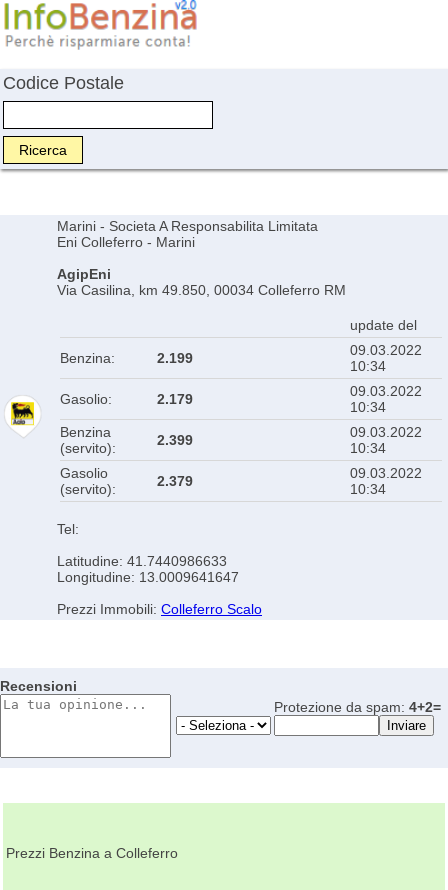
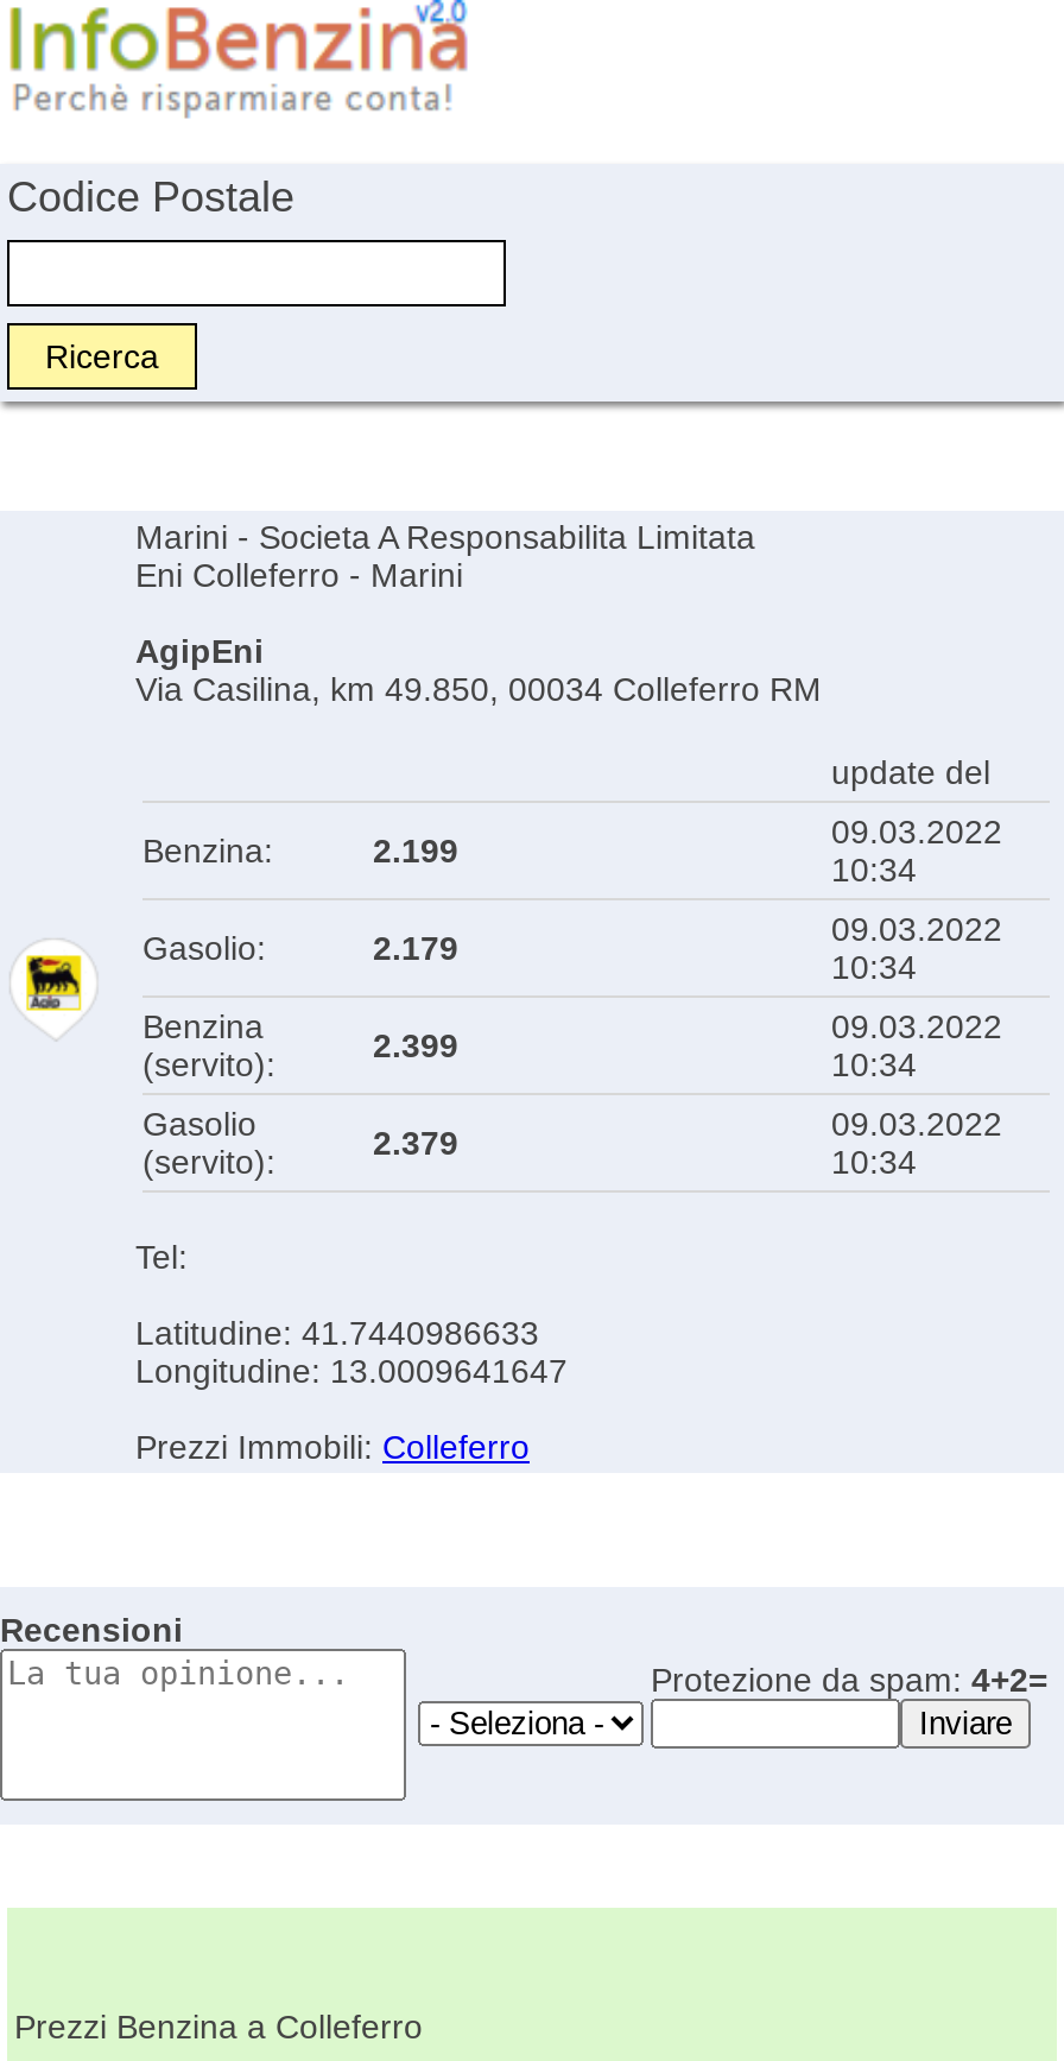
- Prezzi Immobili: Colleferro Scalo
+ Prezzi Immobili: Colleferro
